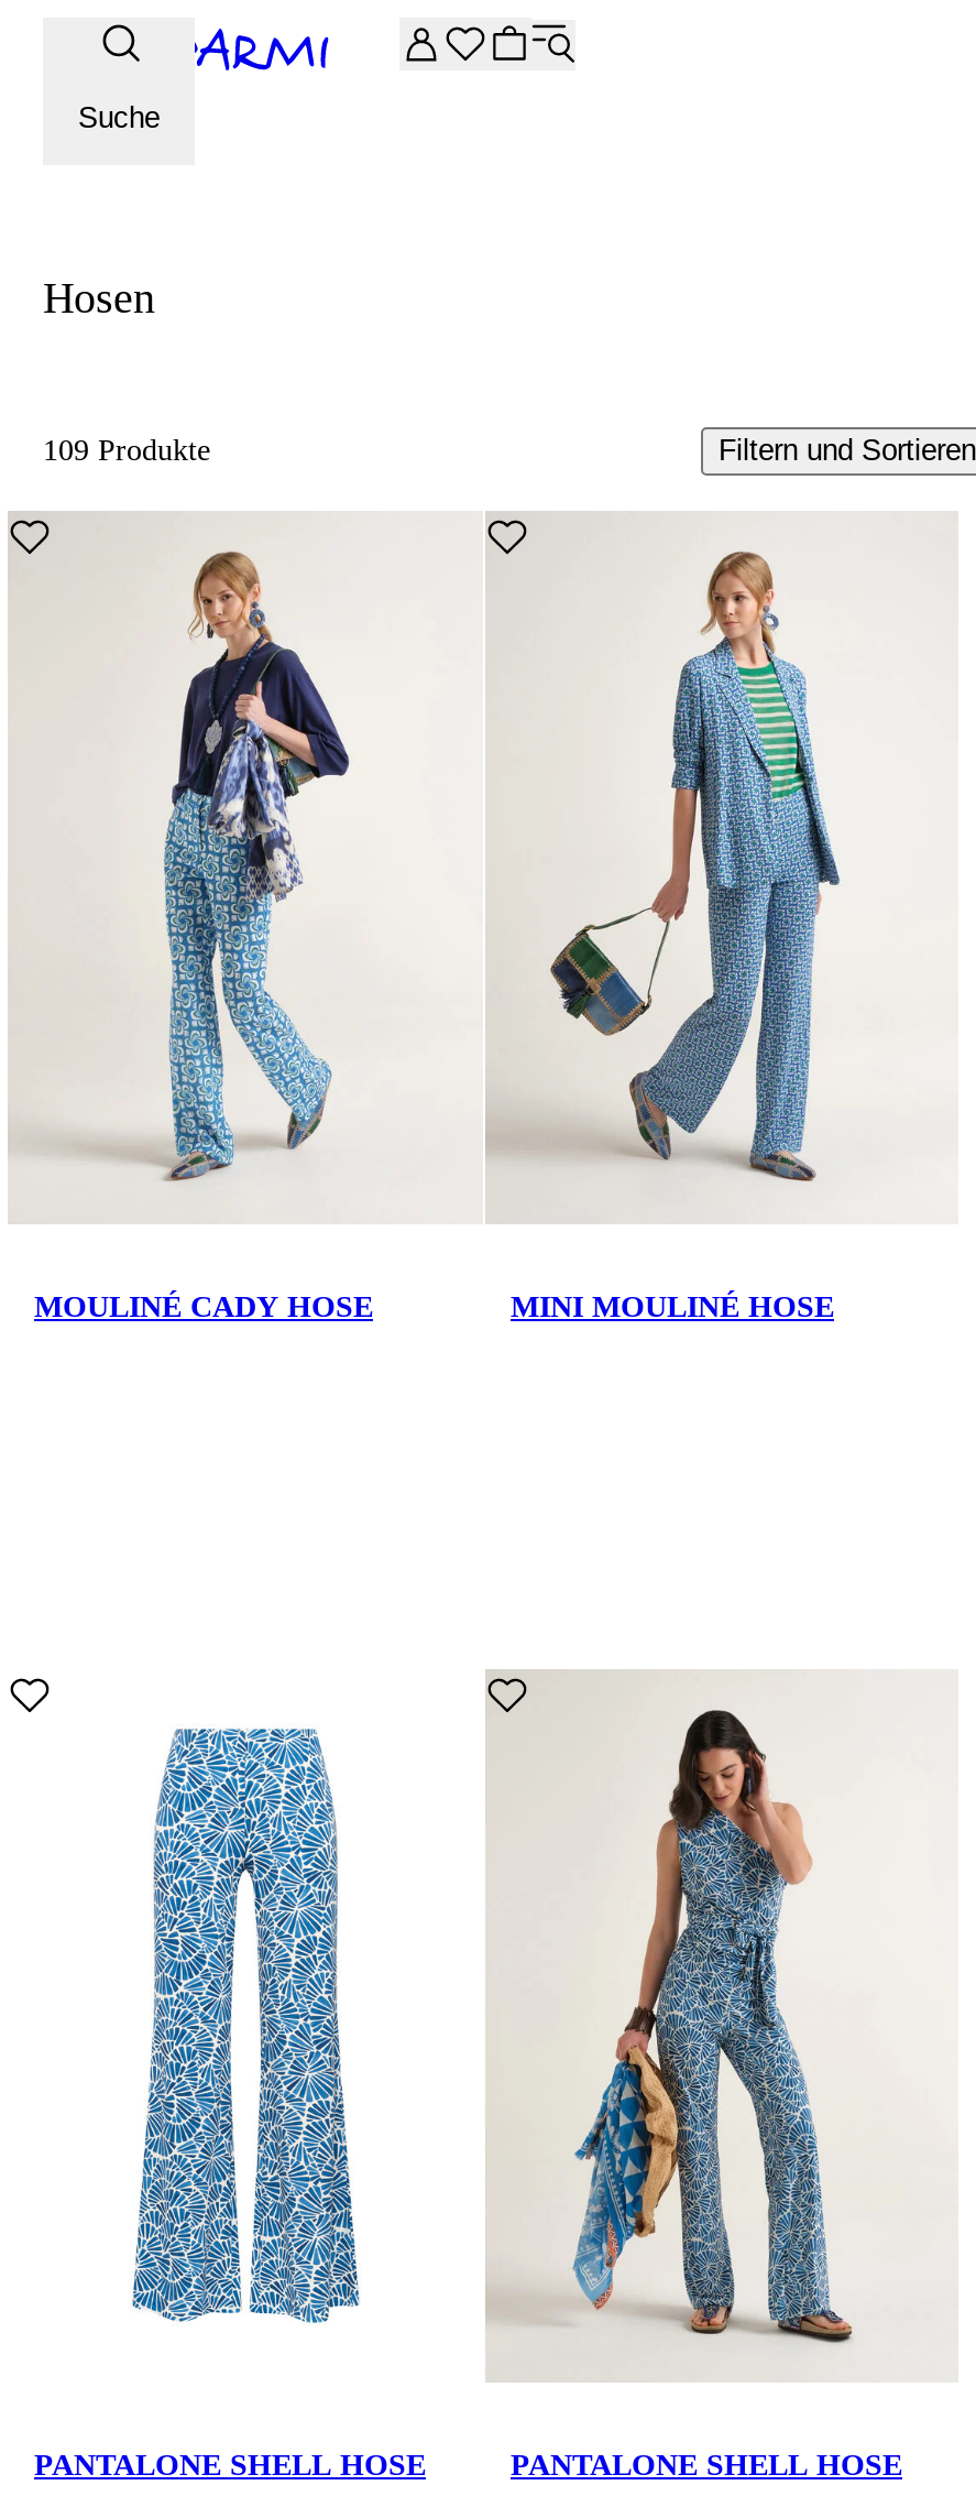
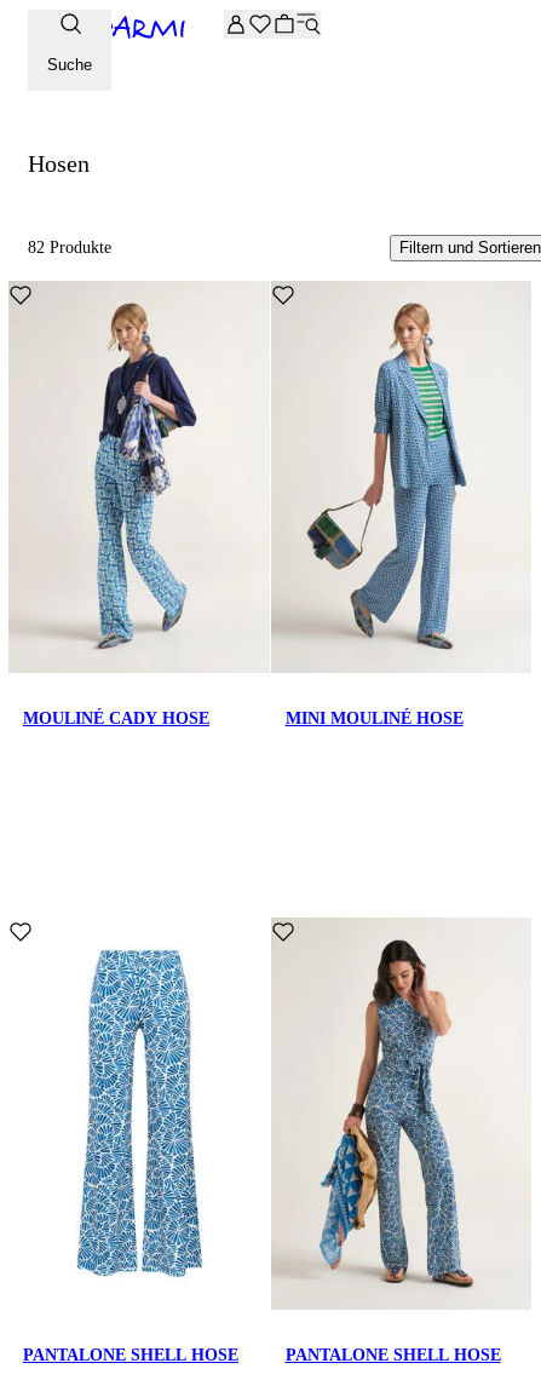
- 109 Produkte
+ 82 Produkte
